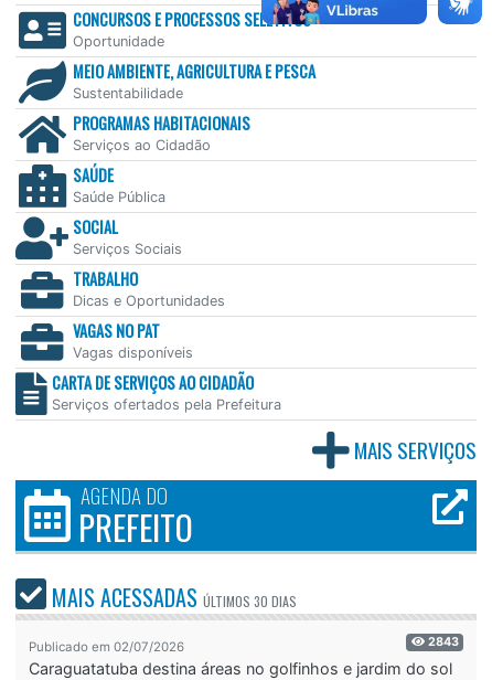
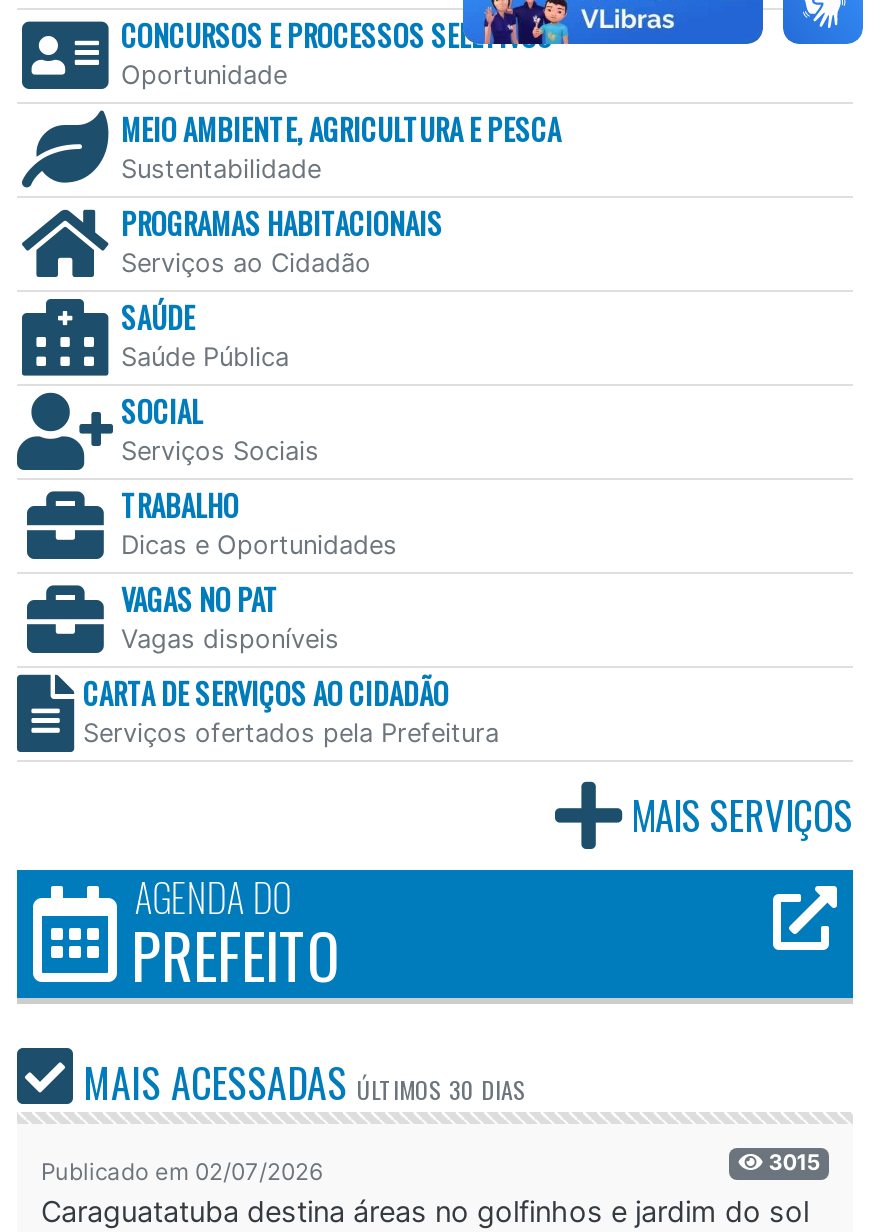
- 2843
+ 3015
